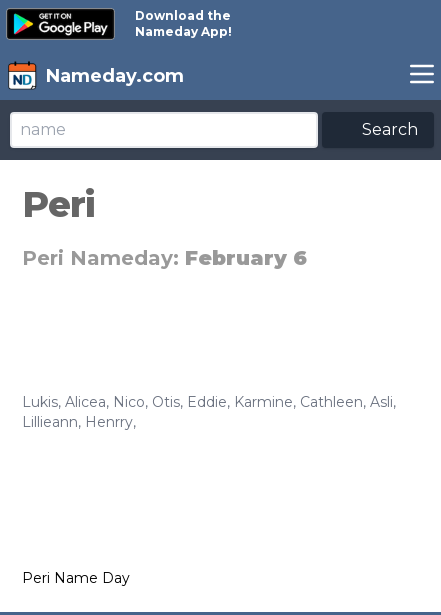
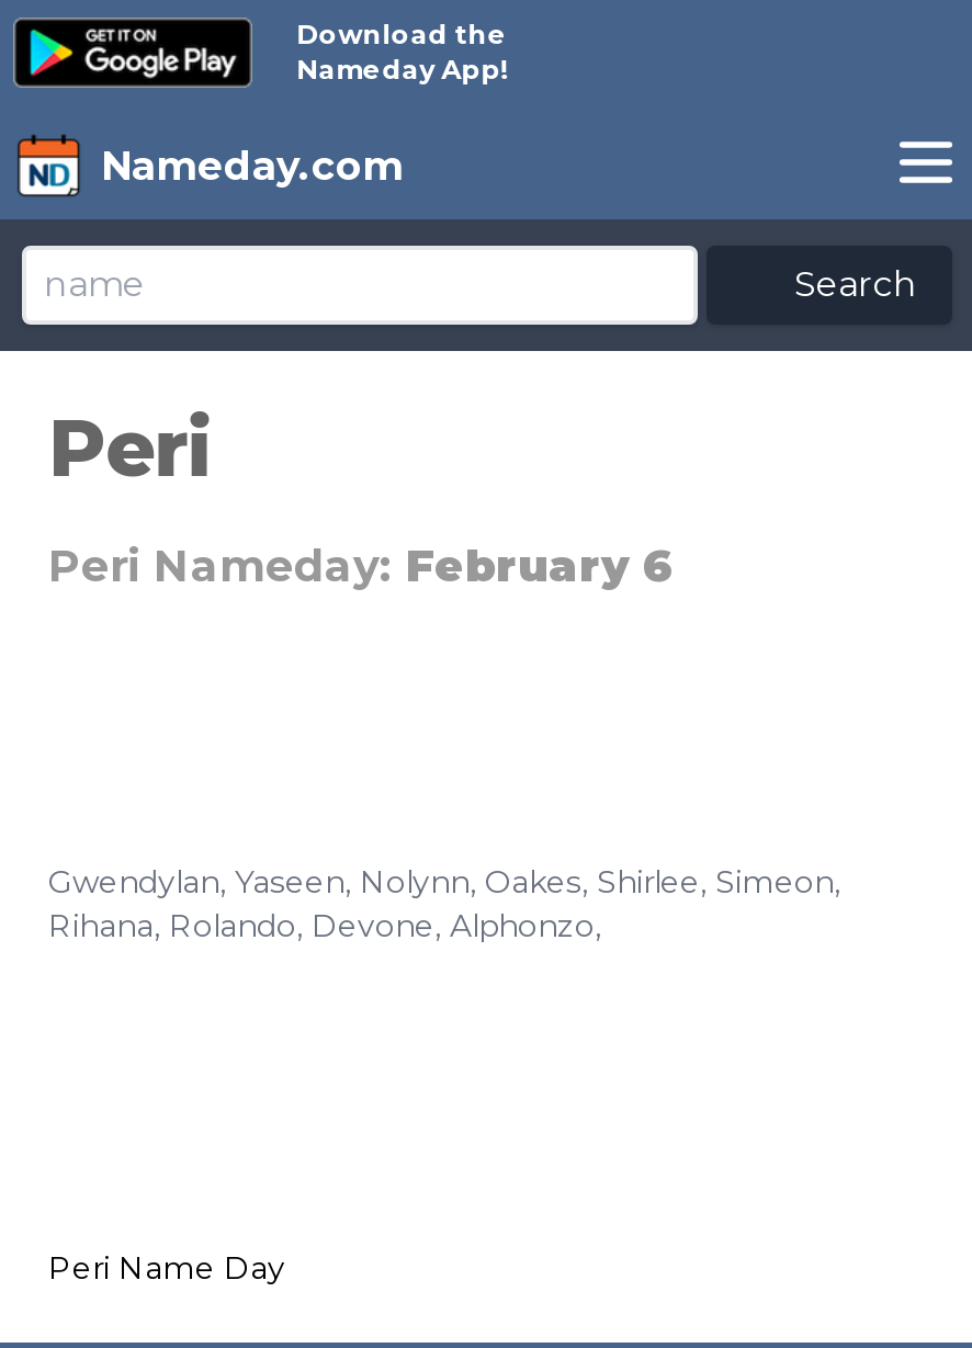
- Lukis, Alicea, Nico, Otis, Eddie, Karmine, Cathleen, Asli,
- Lillieann, Henrry,
+ Gwendylan, Yaseen, Nolynn, Oakes, Shirlee, Simeon,
+ Rihana, Rolando, Devone, Alphonzo,
